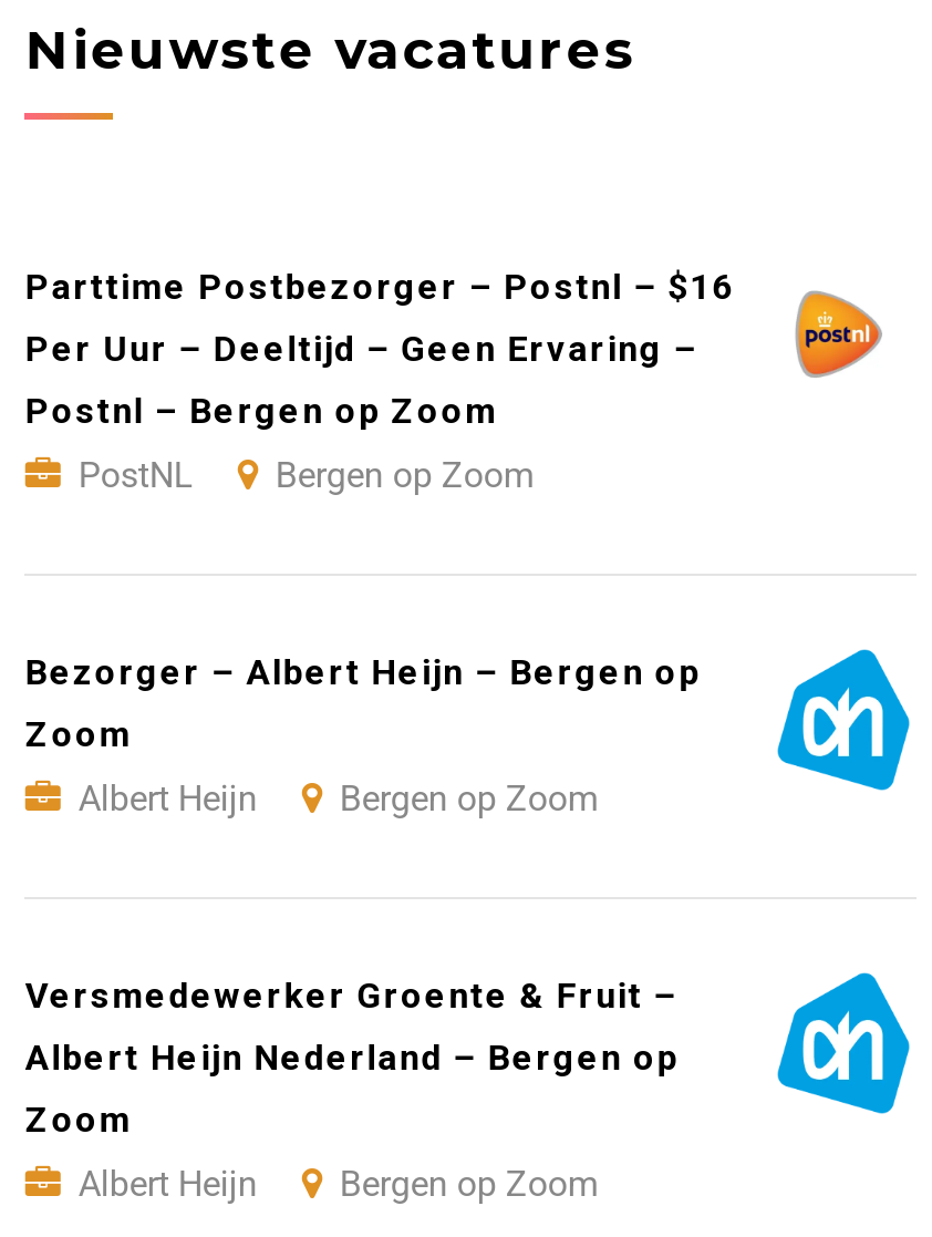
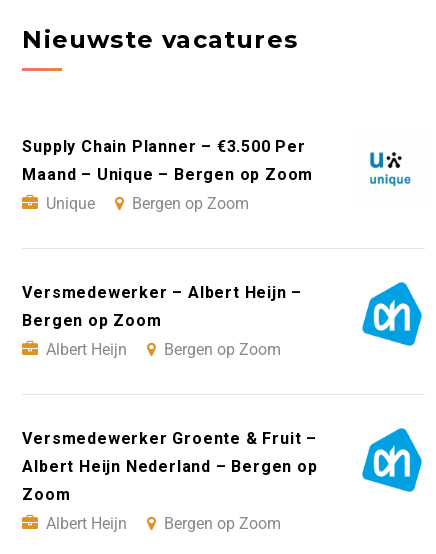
- Parttime Postbezorger – Postnl – $16
- Per Uur – Deeltijd – Geen Ervaring –
- Postnl – Bergen op Zoom
- PostNL
+ Supply Chain Planner – €3.500 Per
+ Maand – Unique – Bergen op Zoom
+ Unique

- [image]
+ [image]

- Bezorger – Albert Heijn – Bergen op
+ Versmedewerker – Albert Heijn –

- Zoom
+ Bergen op Zoom
